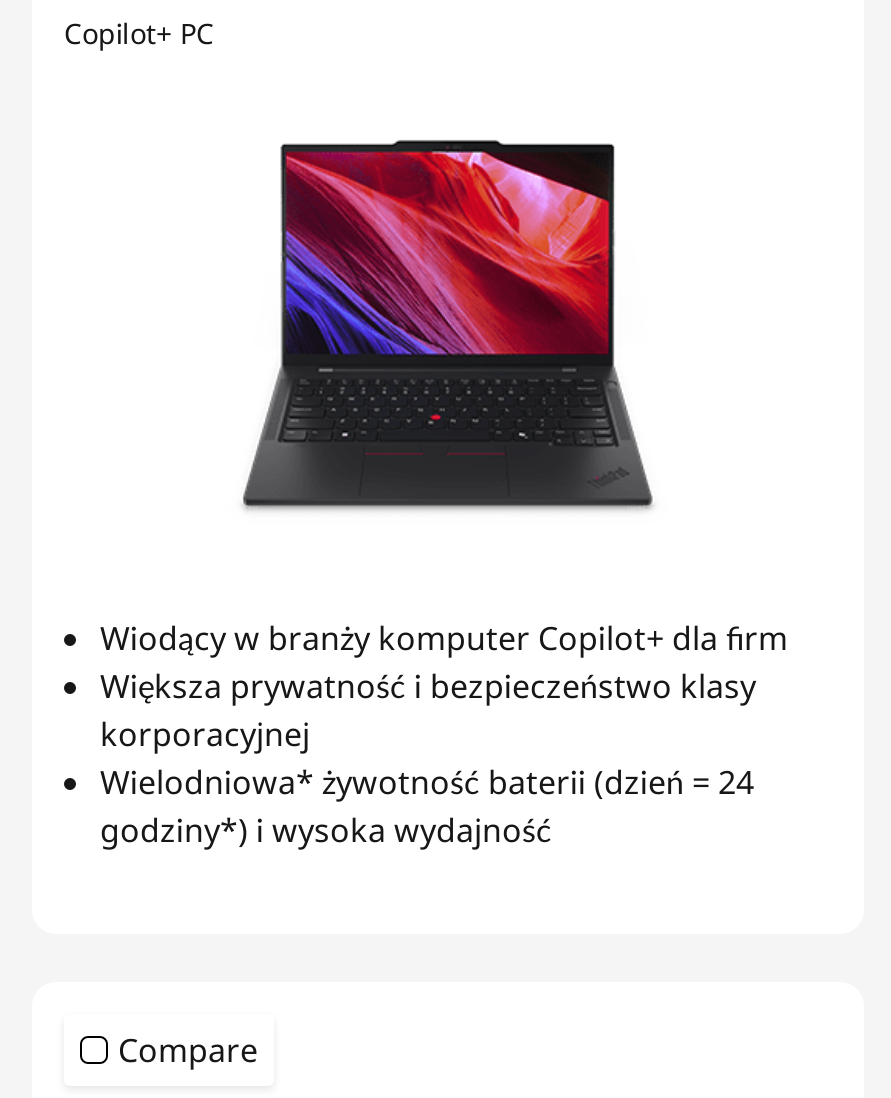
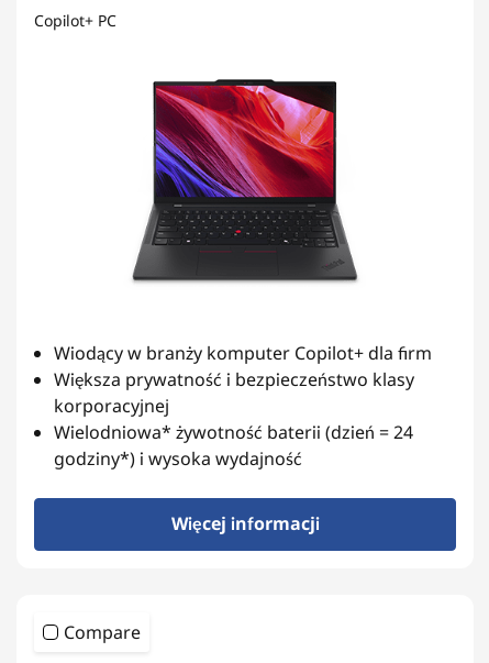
+ Więcej informacji
